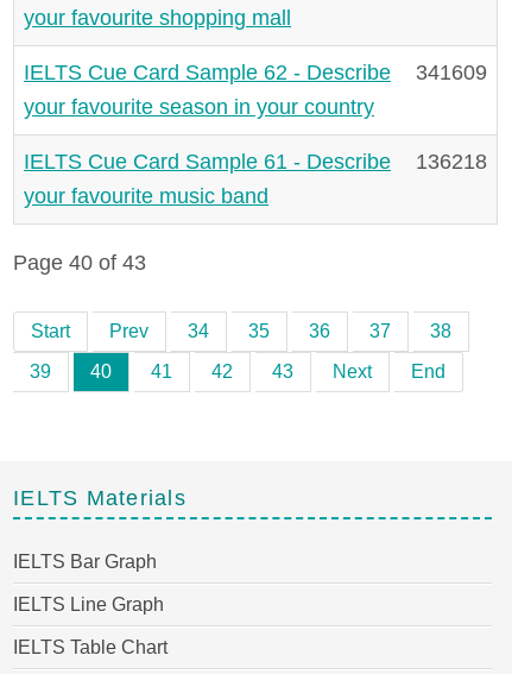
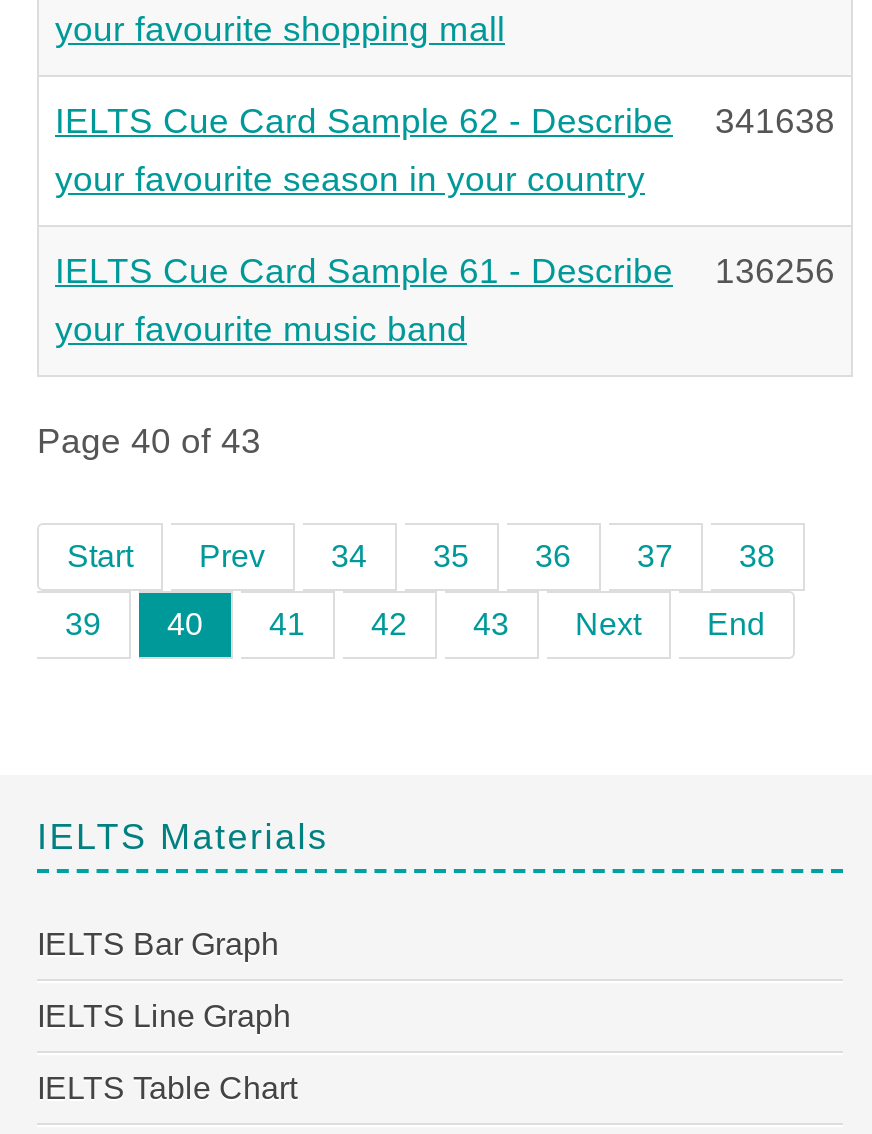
- IELTS Cue Card Sample 62 - Describe 341609
+ IELTS Cue Card Sample 62 - Describe 341638

- IELTS Cue Card Sample 61 - Describe 136218
+ IELTS Cue Card Sample 61 - Describe 136256
